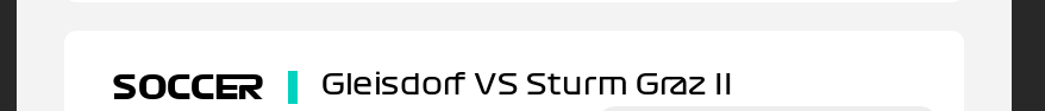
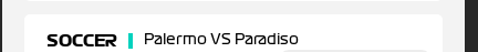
- Gleisdorf VS Sturm Graz II
+ Palermo VS Paradiso
